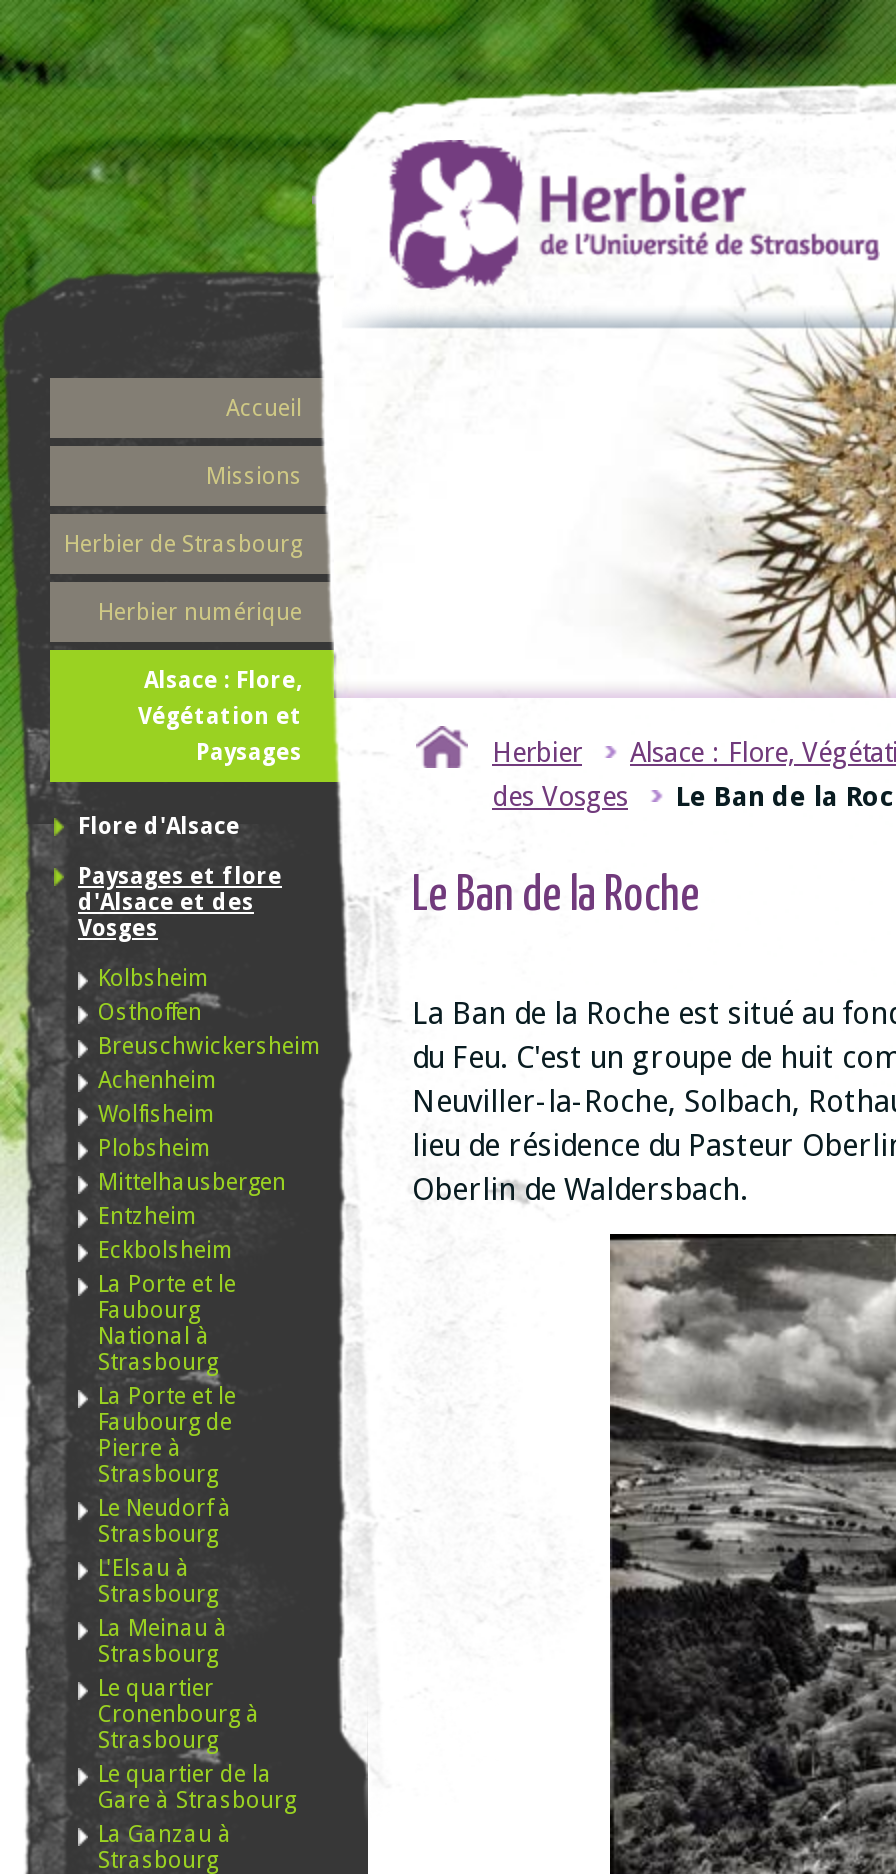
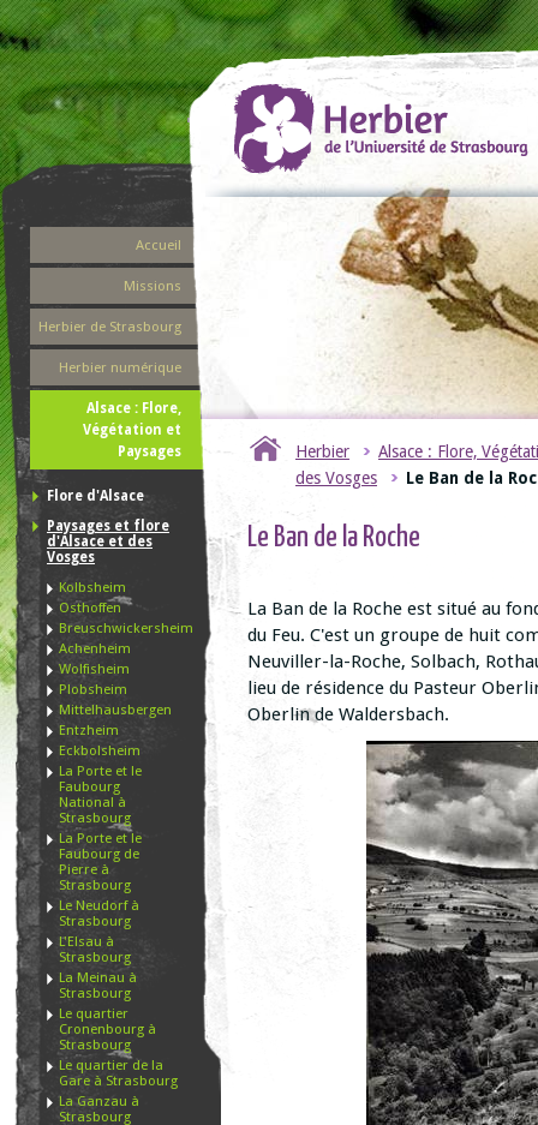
- [image]
+ [image]
